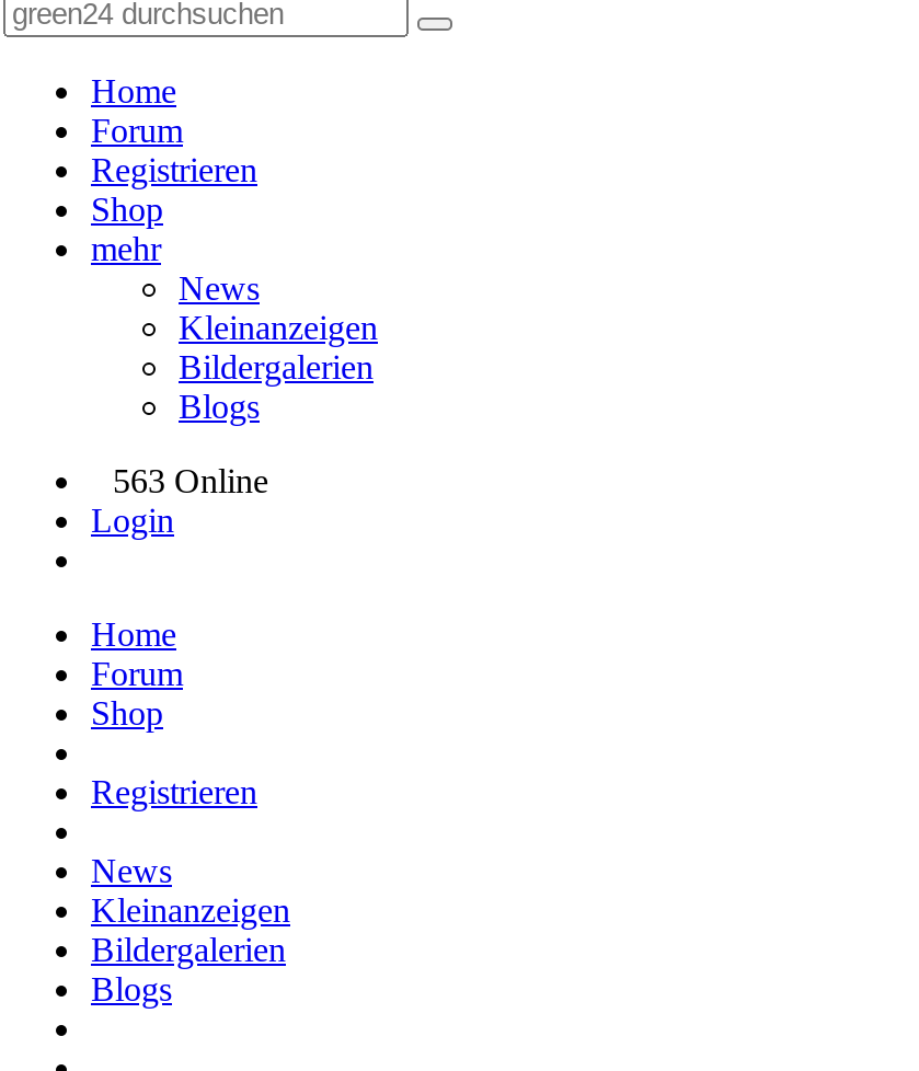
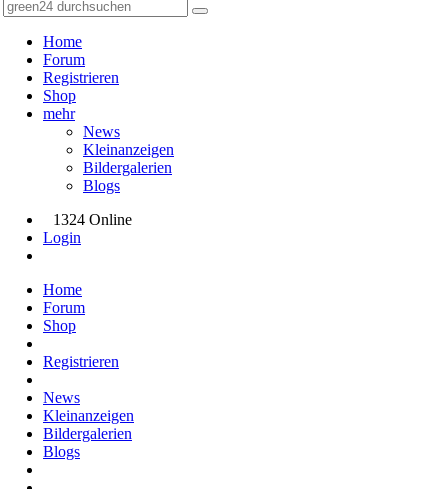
- 563 Online
+ 1324 Online
